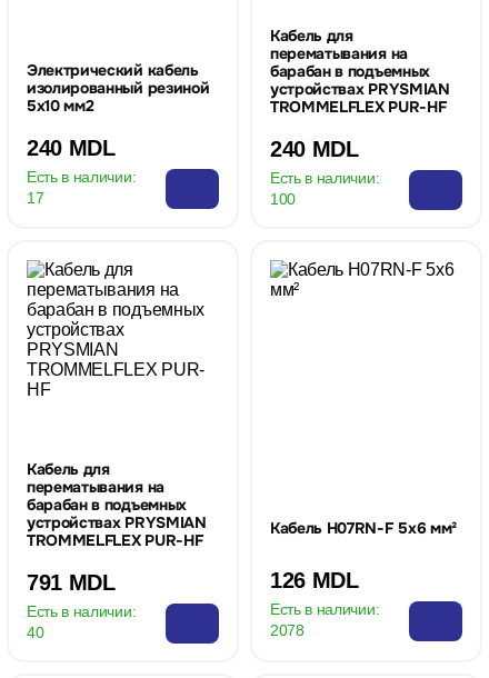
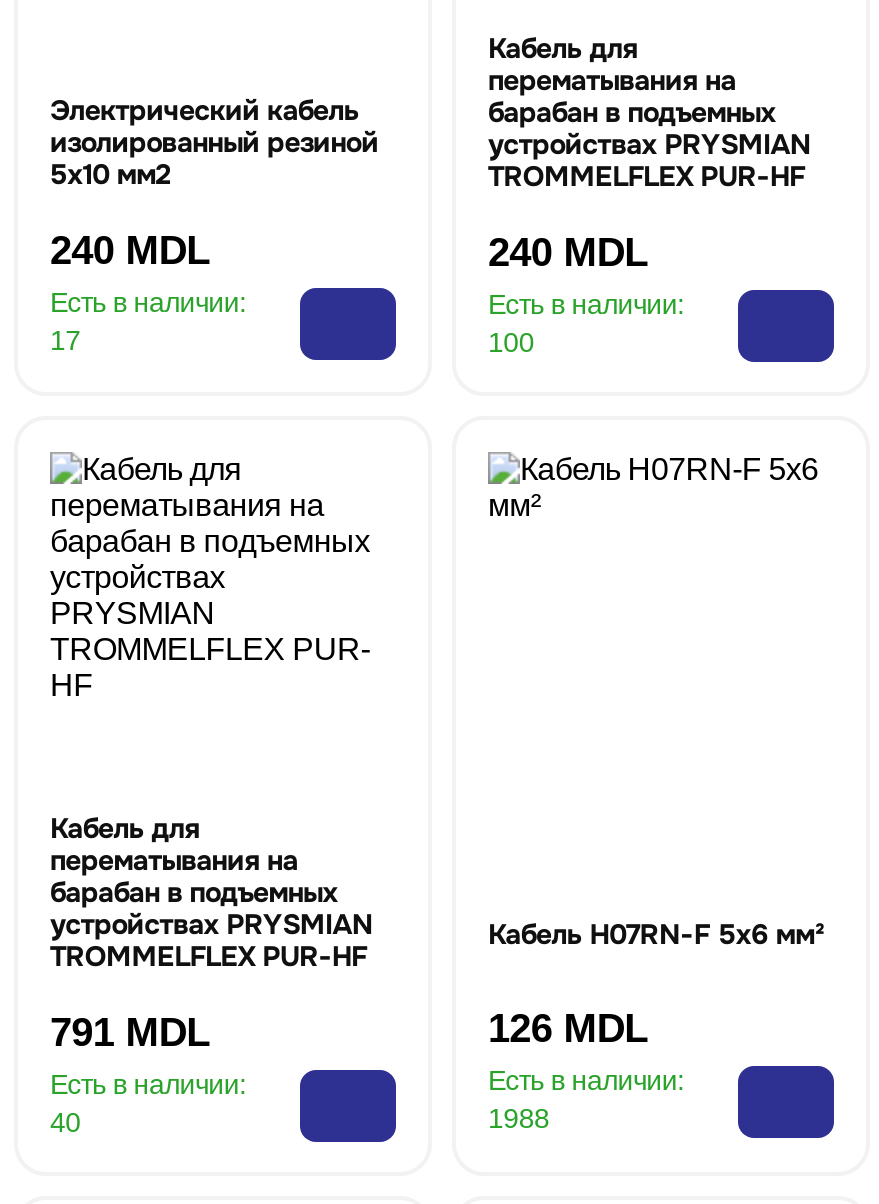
- 2078
+ 1988
